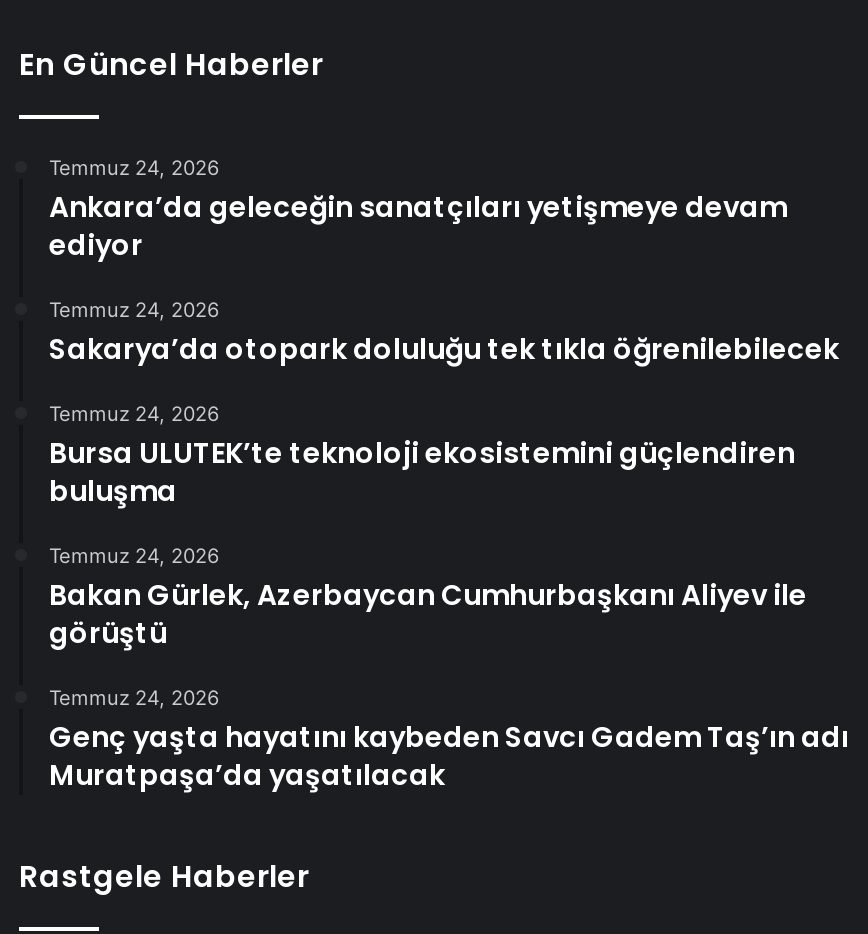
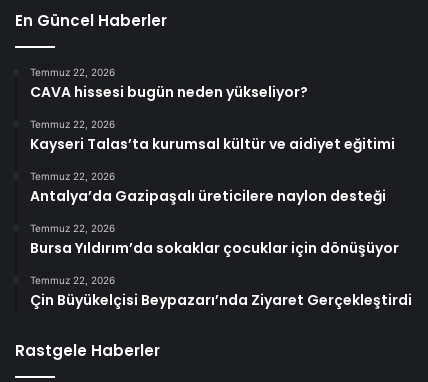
- Temmuz 24, 2026
- Ankara’da geleceğin sanatçıları yetişmeye devam
- ediyor
+ Temmuz 22, 2026
+ CAVA hissesi bugün neden yükseliyor?

- Temmuz 24, 2026
- Sakarya’da otopark doluluğu tek tıkla öğrenilebilecek
+ Temmuz 22, 2026
+ Kayseri Talas’ta kurumsal kültür ve aidiyet eğitimi

- Temmuz 24, 2026
- Bursa ULUTEK’te teknoloji ekosistemini güçlendiren
- buluşma
+ Temmuz 22, 2026
+ Antalya’da Gazipaşalı üreticilere naylon desteği

- Temmuz 24, 2026
- Bakan Gürlek, Azerbaycan Cumhurbaşkanı Aliyev ile
- görüştü
+ Temmuz 22, 2026
+ Bursa Yıldırım’da sokaklar çocuklar için dönüşüyor

- Temmuz 24, 2026
- Genç yaşta hayatını kaybeden Savcı Gadem Taş’ın adı
- Muratpaşa’da yaşatılacak
+ Temmuz 22, 2026
+ Çin Büyükelçisi Beypazarı’nda Ziyaret Gerçekleştirdi
